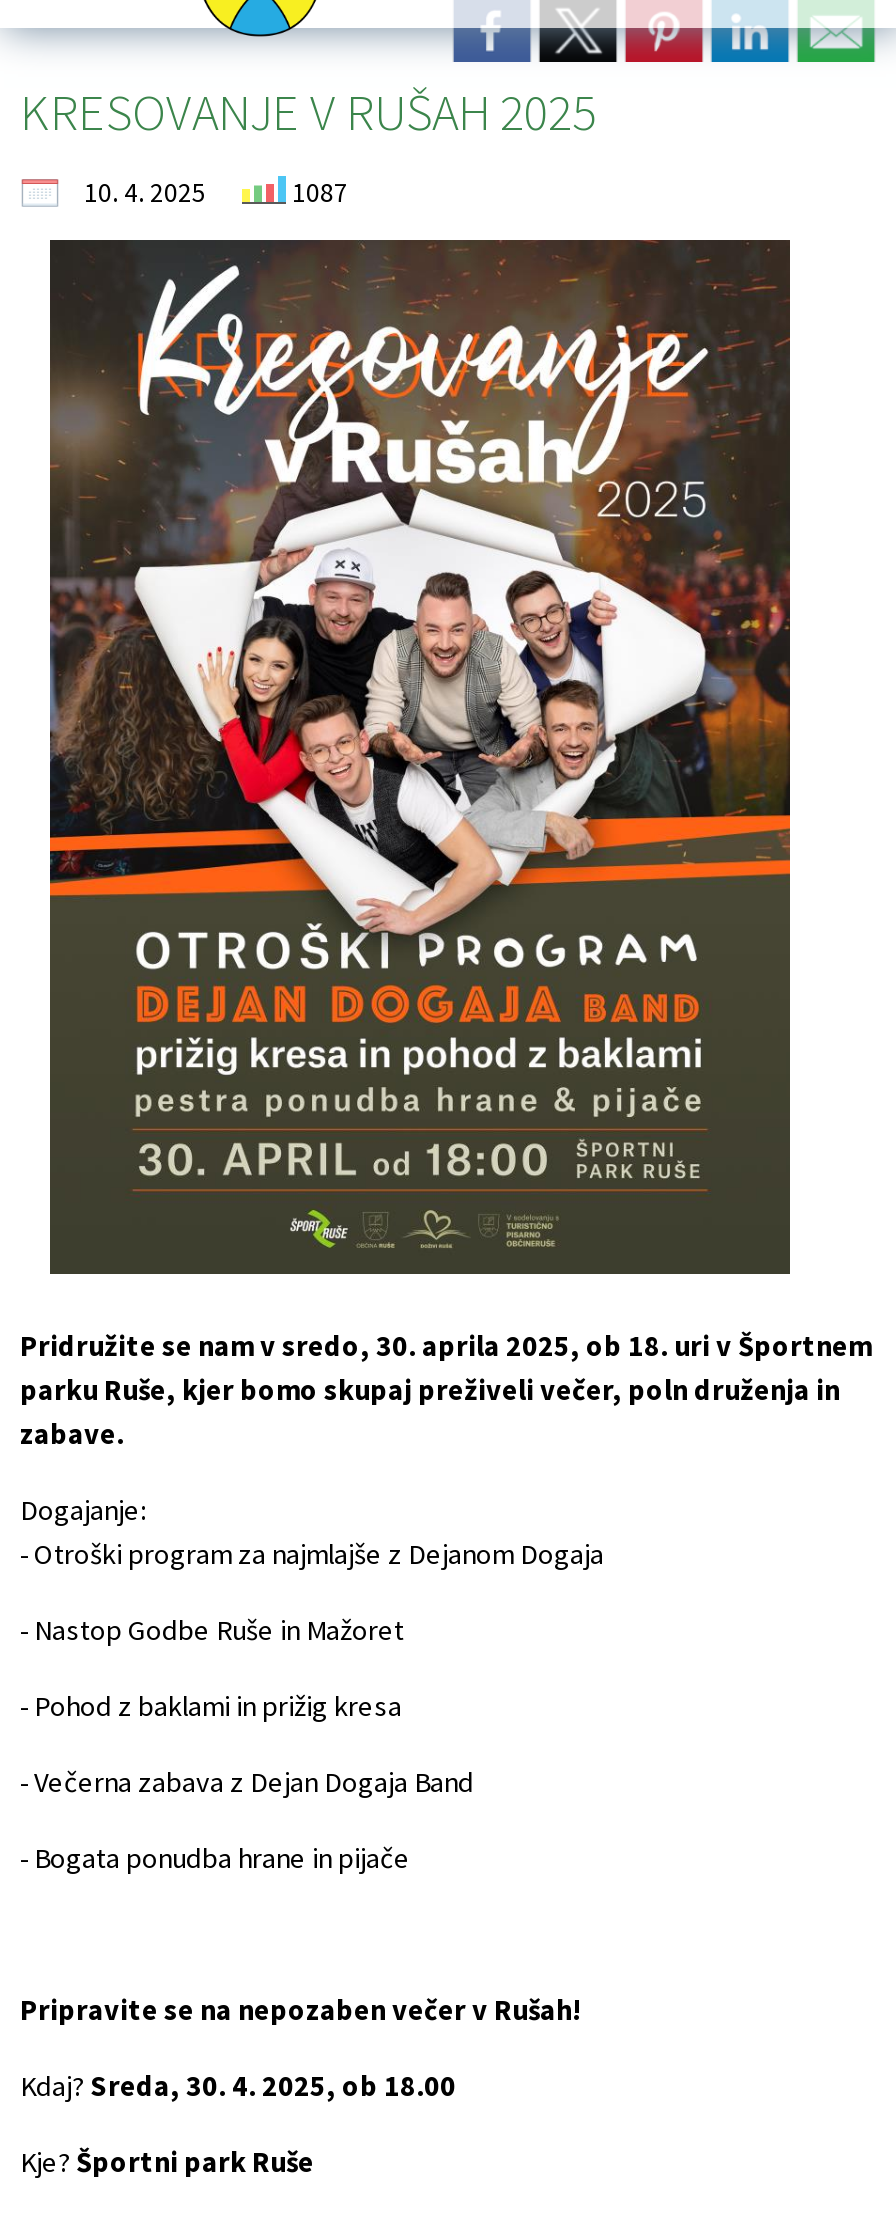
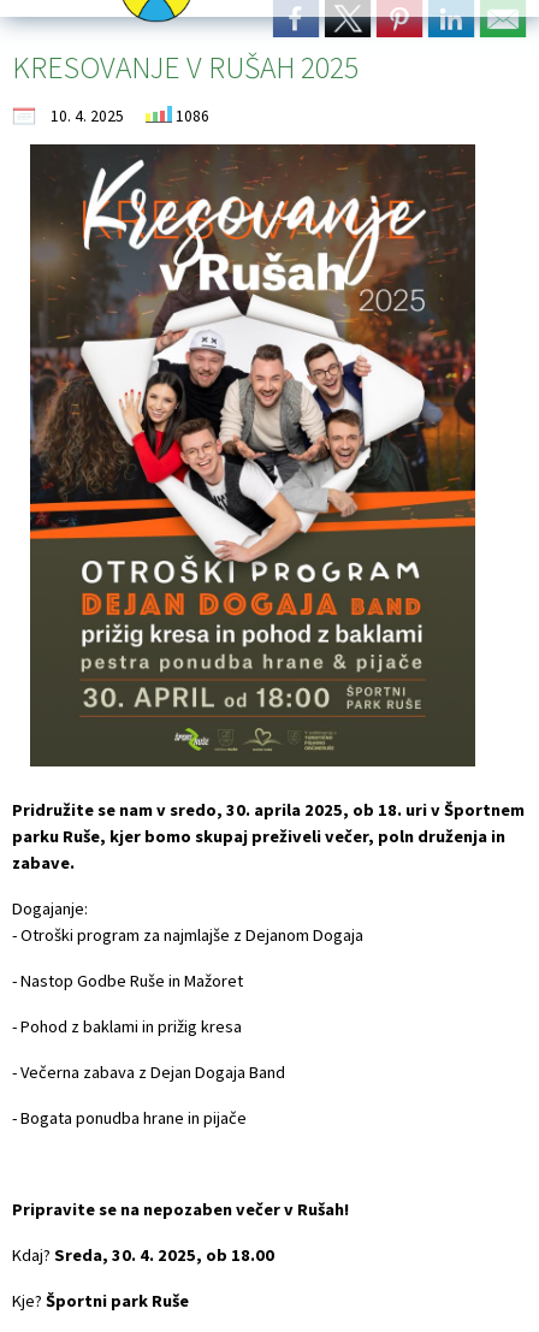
- 1087
+ 1086
